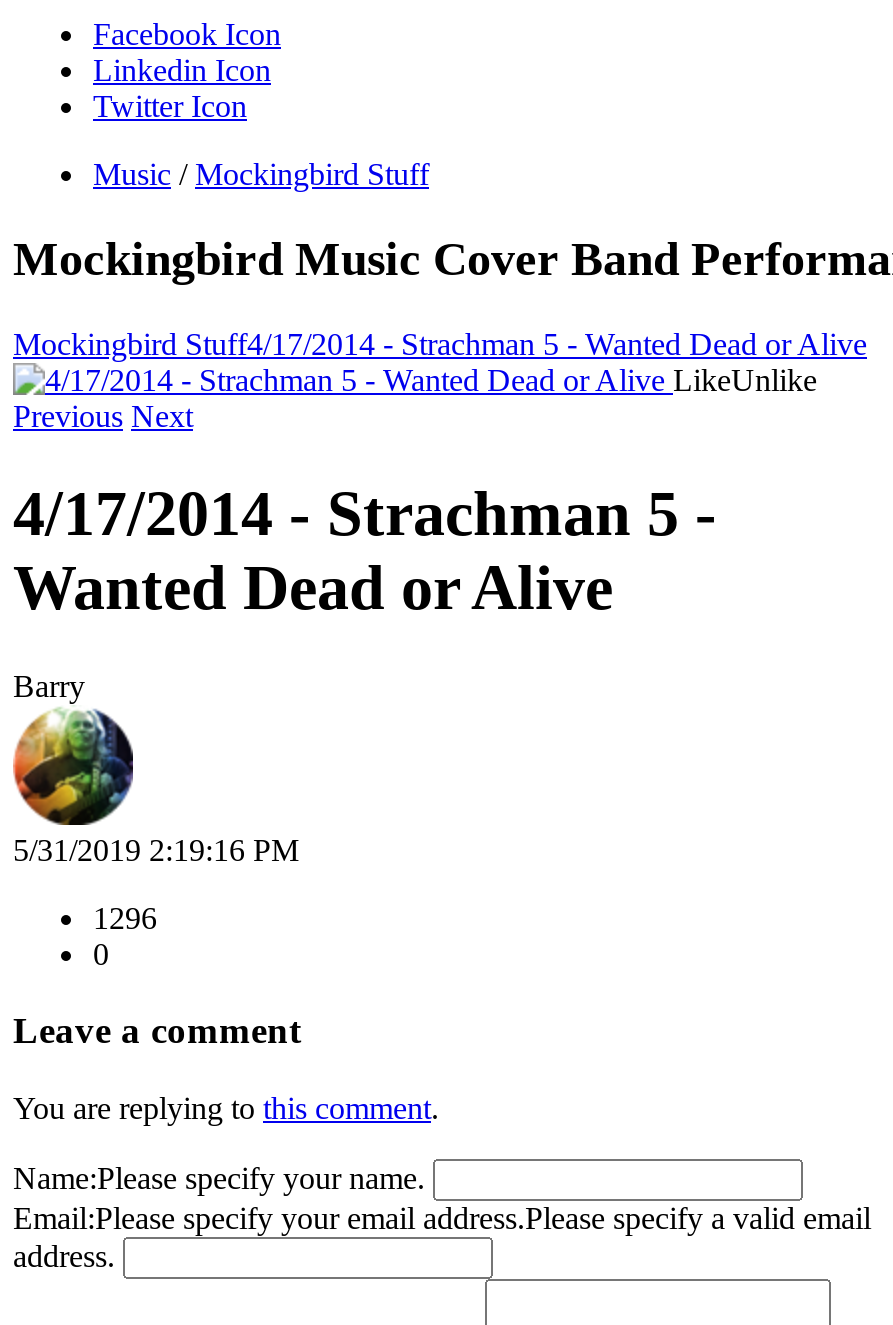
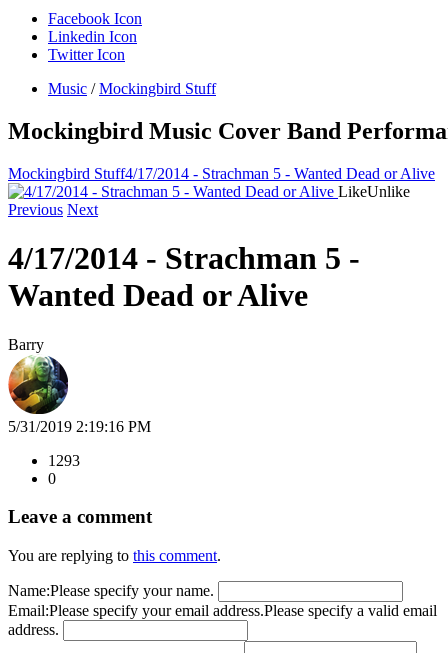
- 1296
+ 1293
